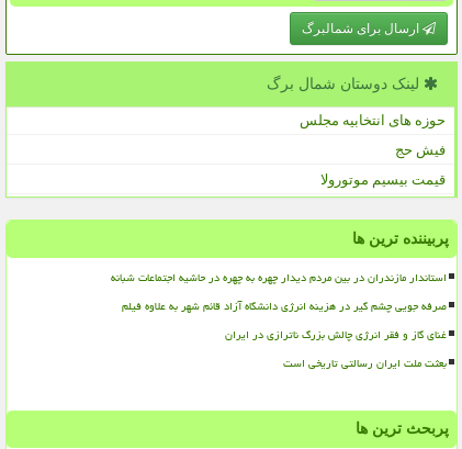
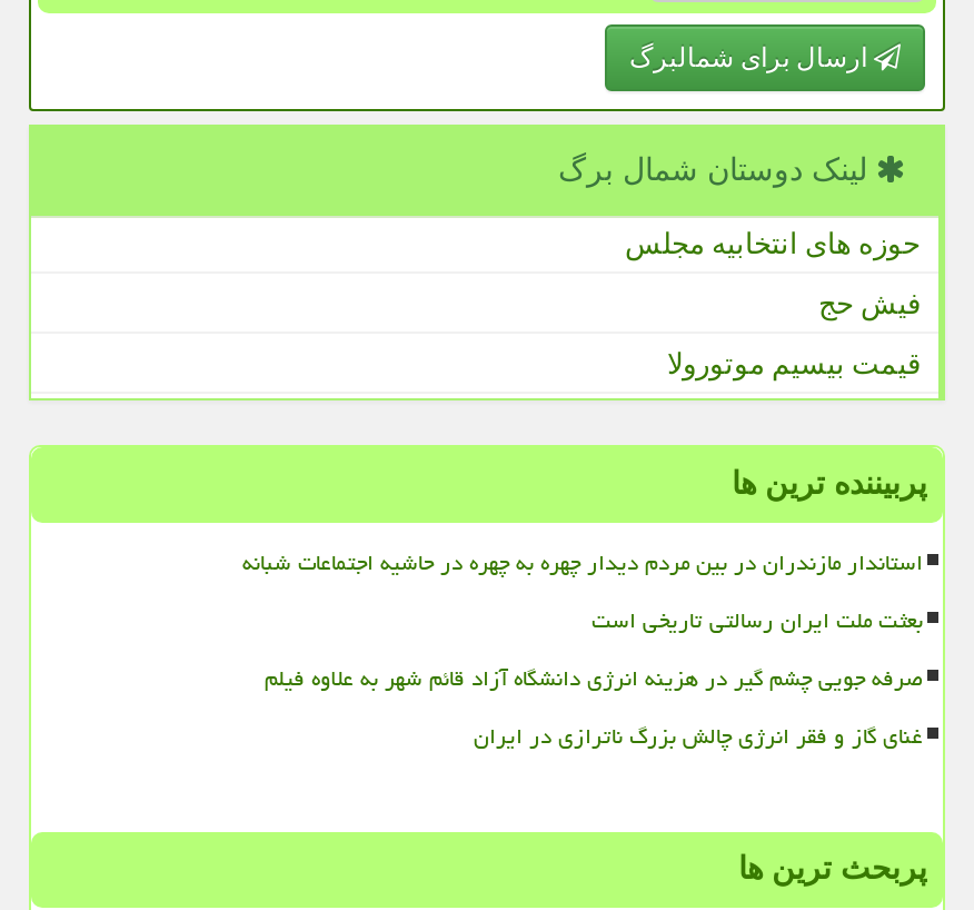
moved down: صرفه جویی چشم گیر در هزینه انرژی دانشگاه آزاد قائم شهر به علاوه فیلم | غنای گاز و فقر انرژی چالش بزرگ ناترازی در ایران

moved up: بعثت ملت ایران رسالتی تاریخی است
